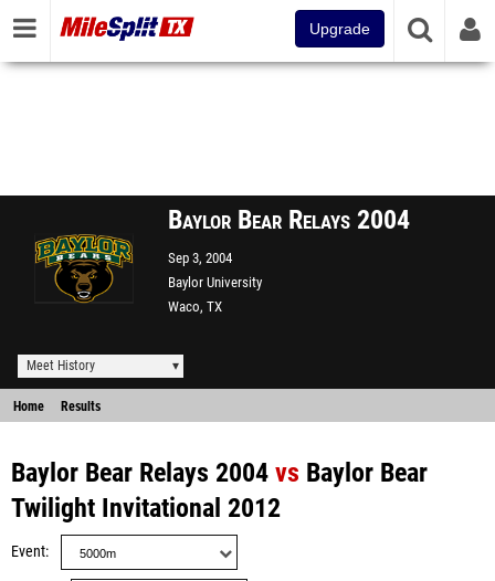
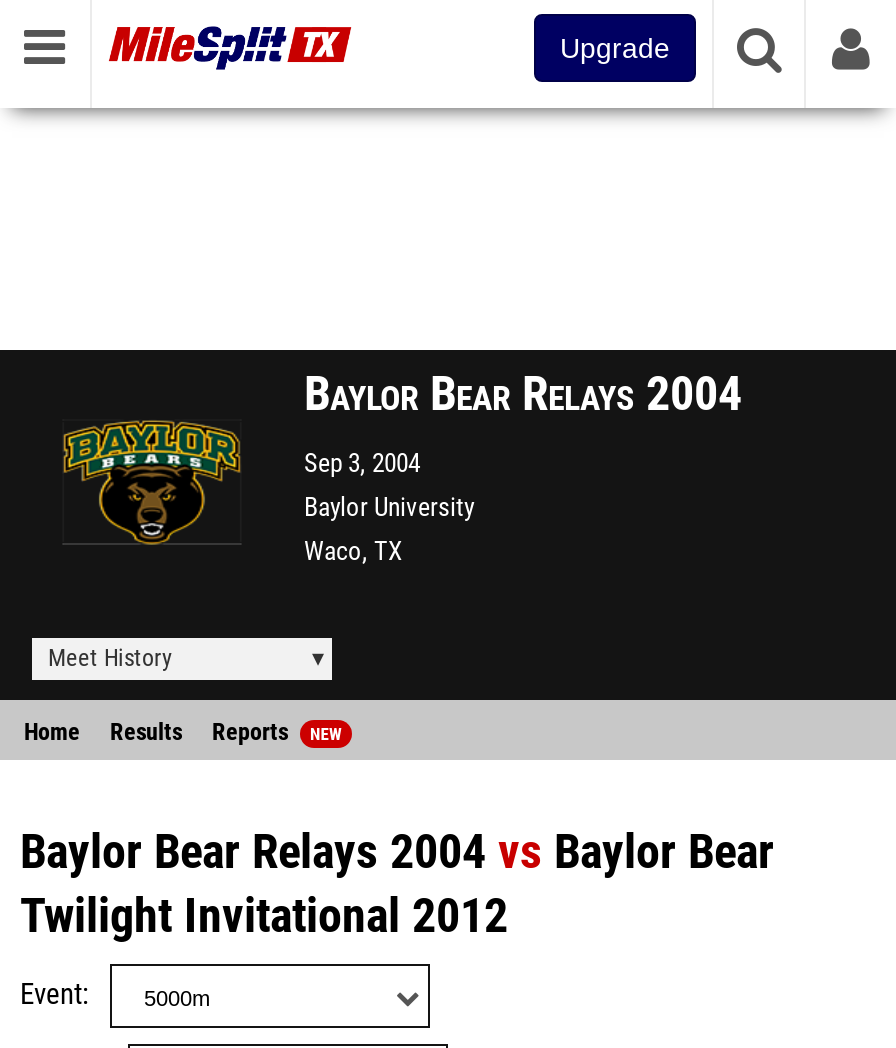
+ Reports
+ NEW
